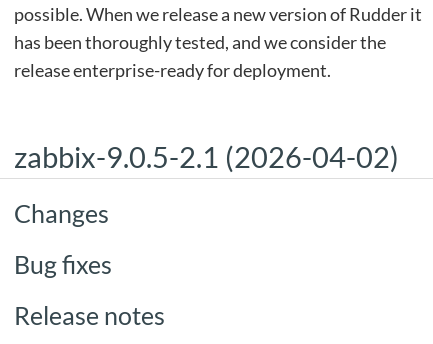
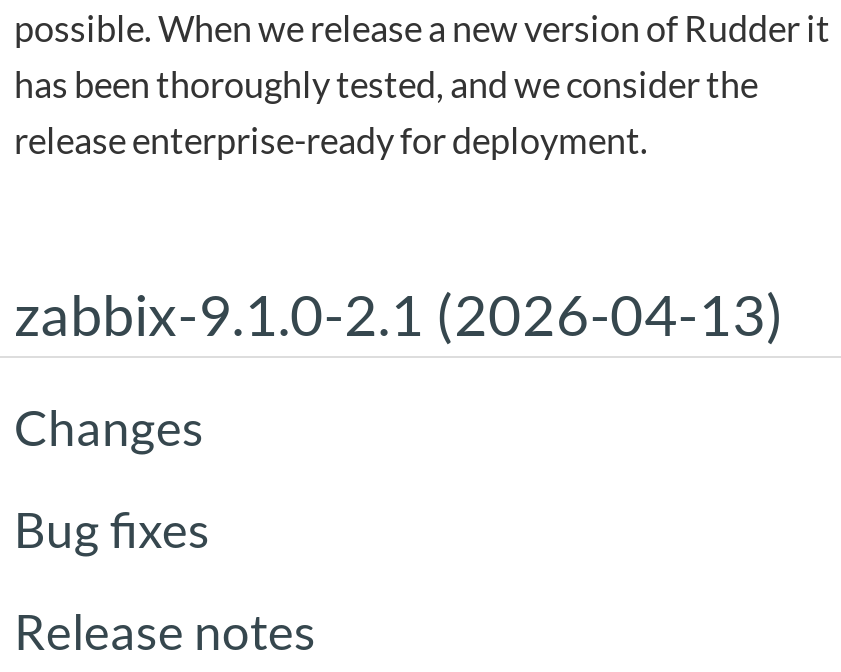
- zabbix-9.0.5-2.1 (2026-04-02)
+ zabbix-9.1.0-2.1 (2026-04-13)
